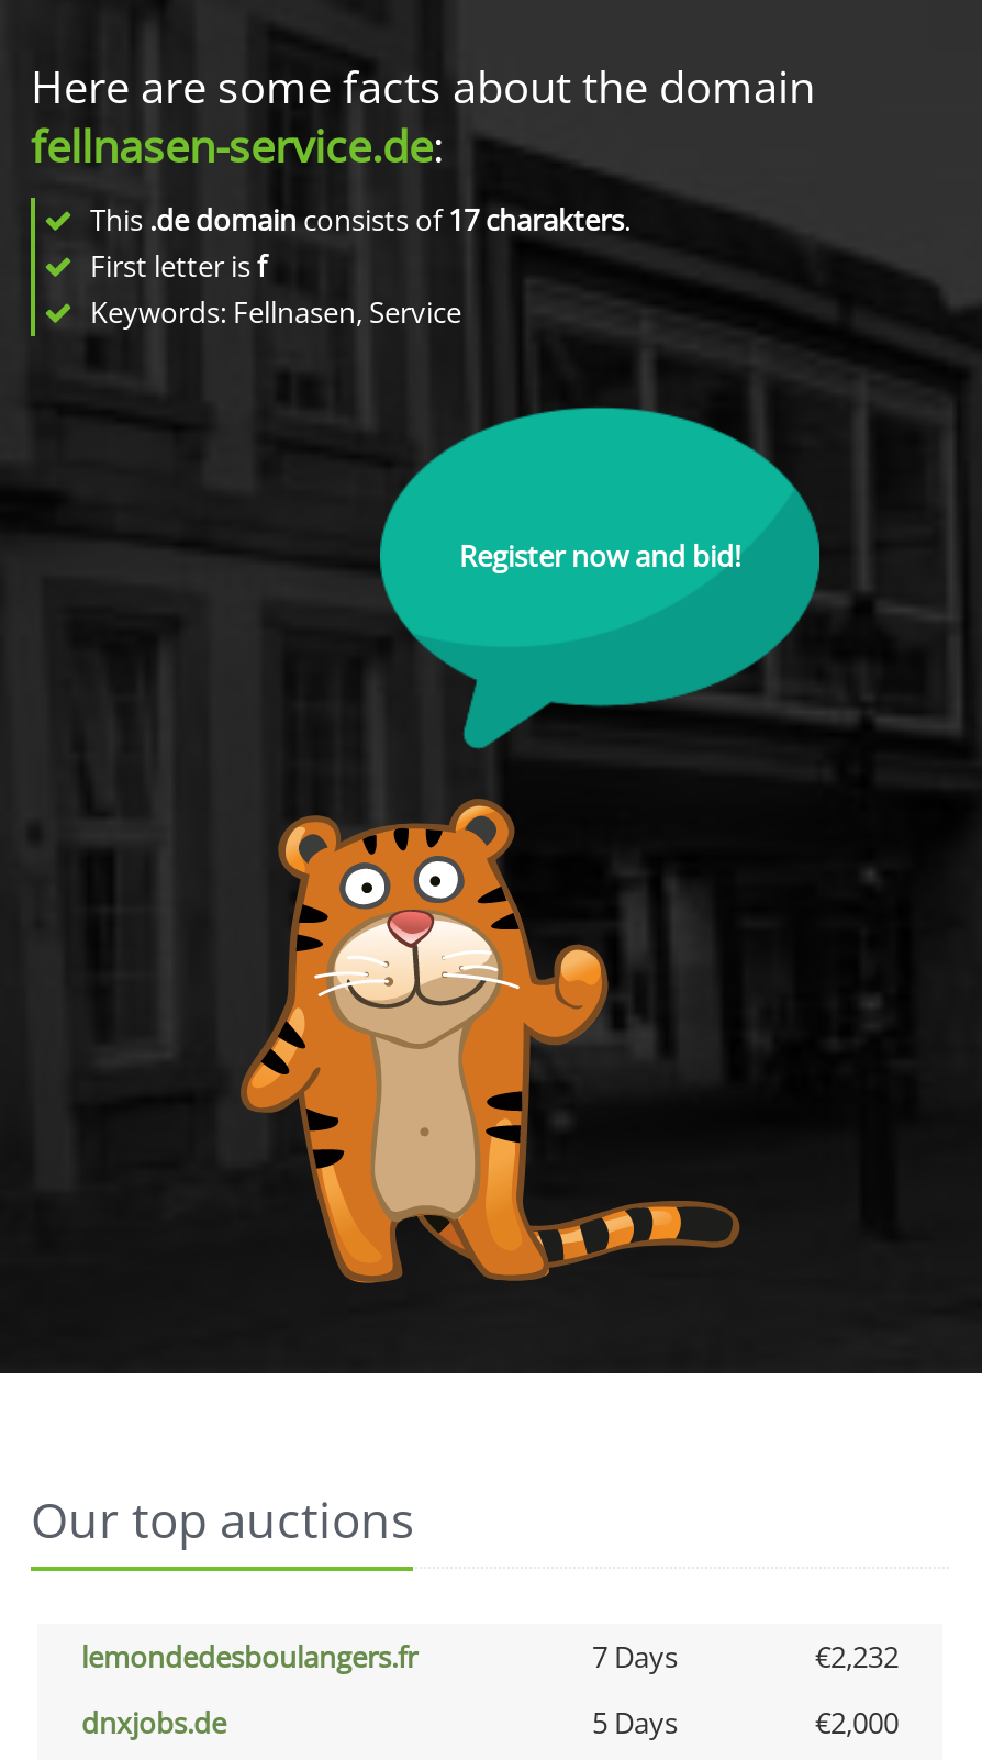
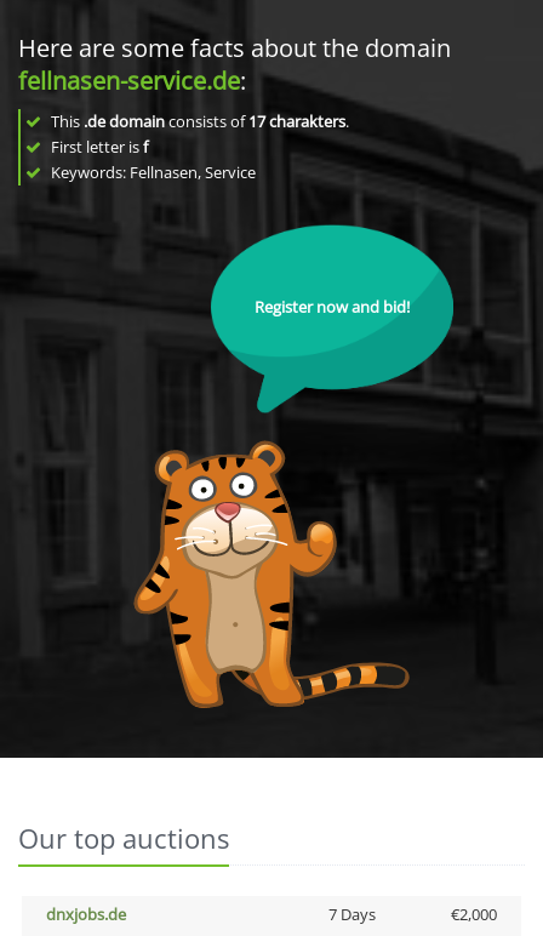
- lemondedesboulangers.fr
- 7 Days
- €2,232

- 5 Days
+ 7 Days
